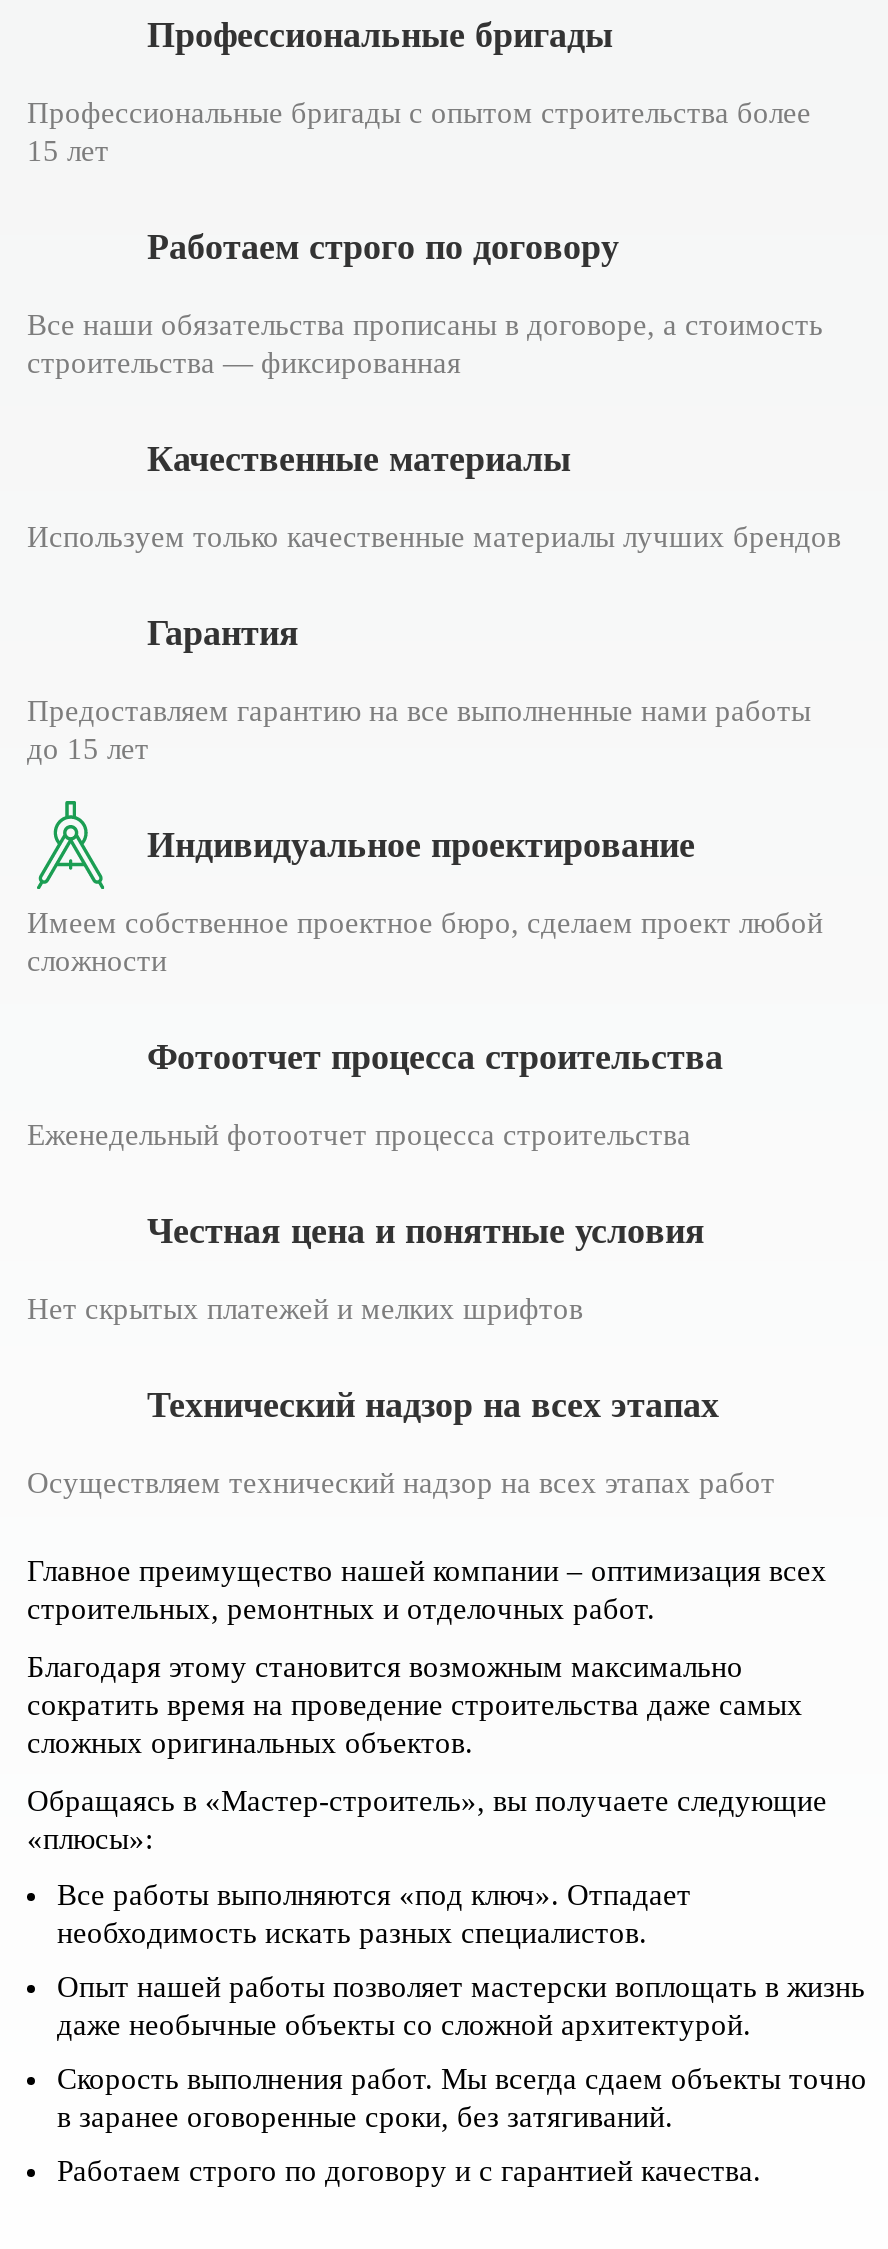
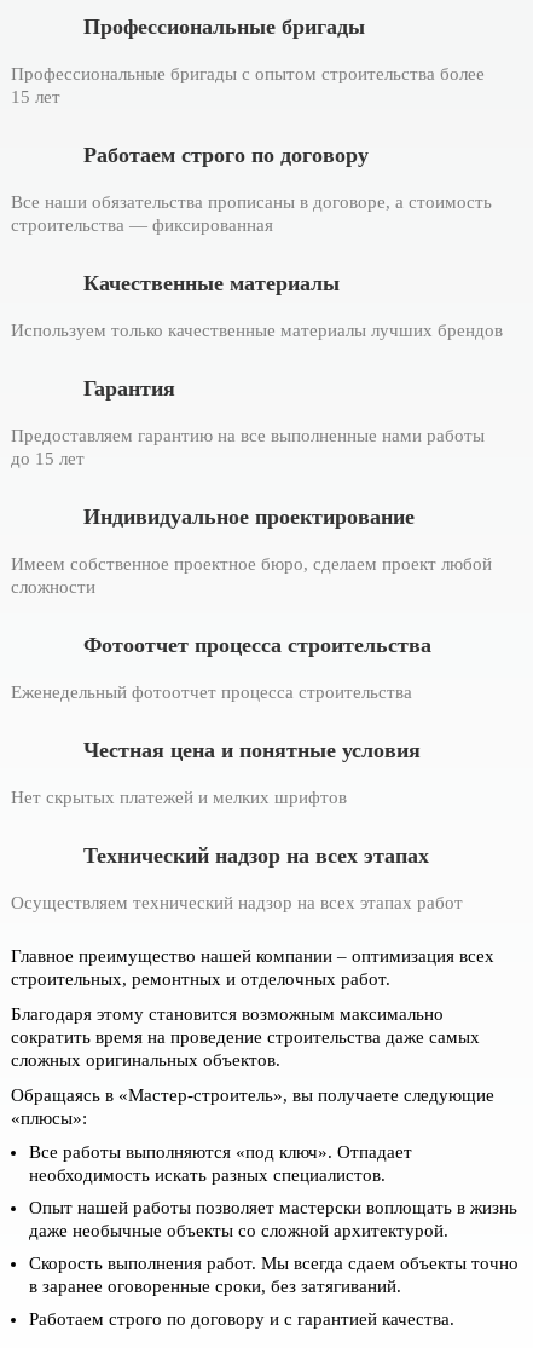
- [image]
